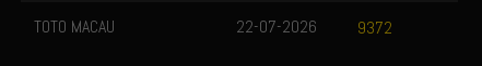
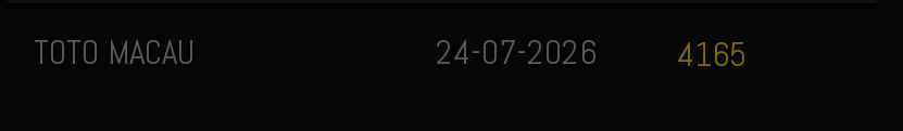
- 22-07-2026
+ 24-07-2026

- 9372
+ 4165
